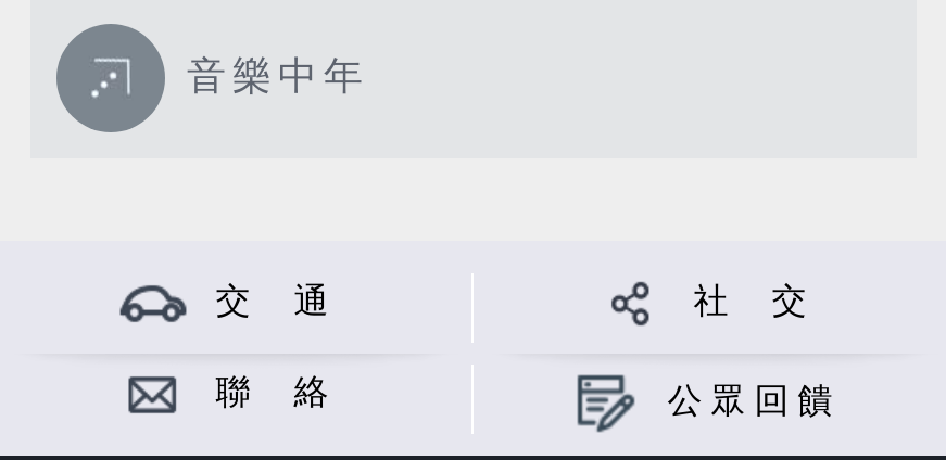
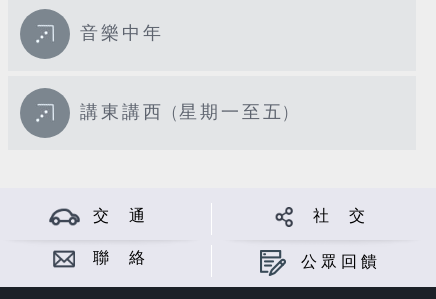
+ 講東講西 (星期一至五)
